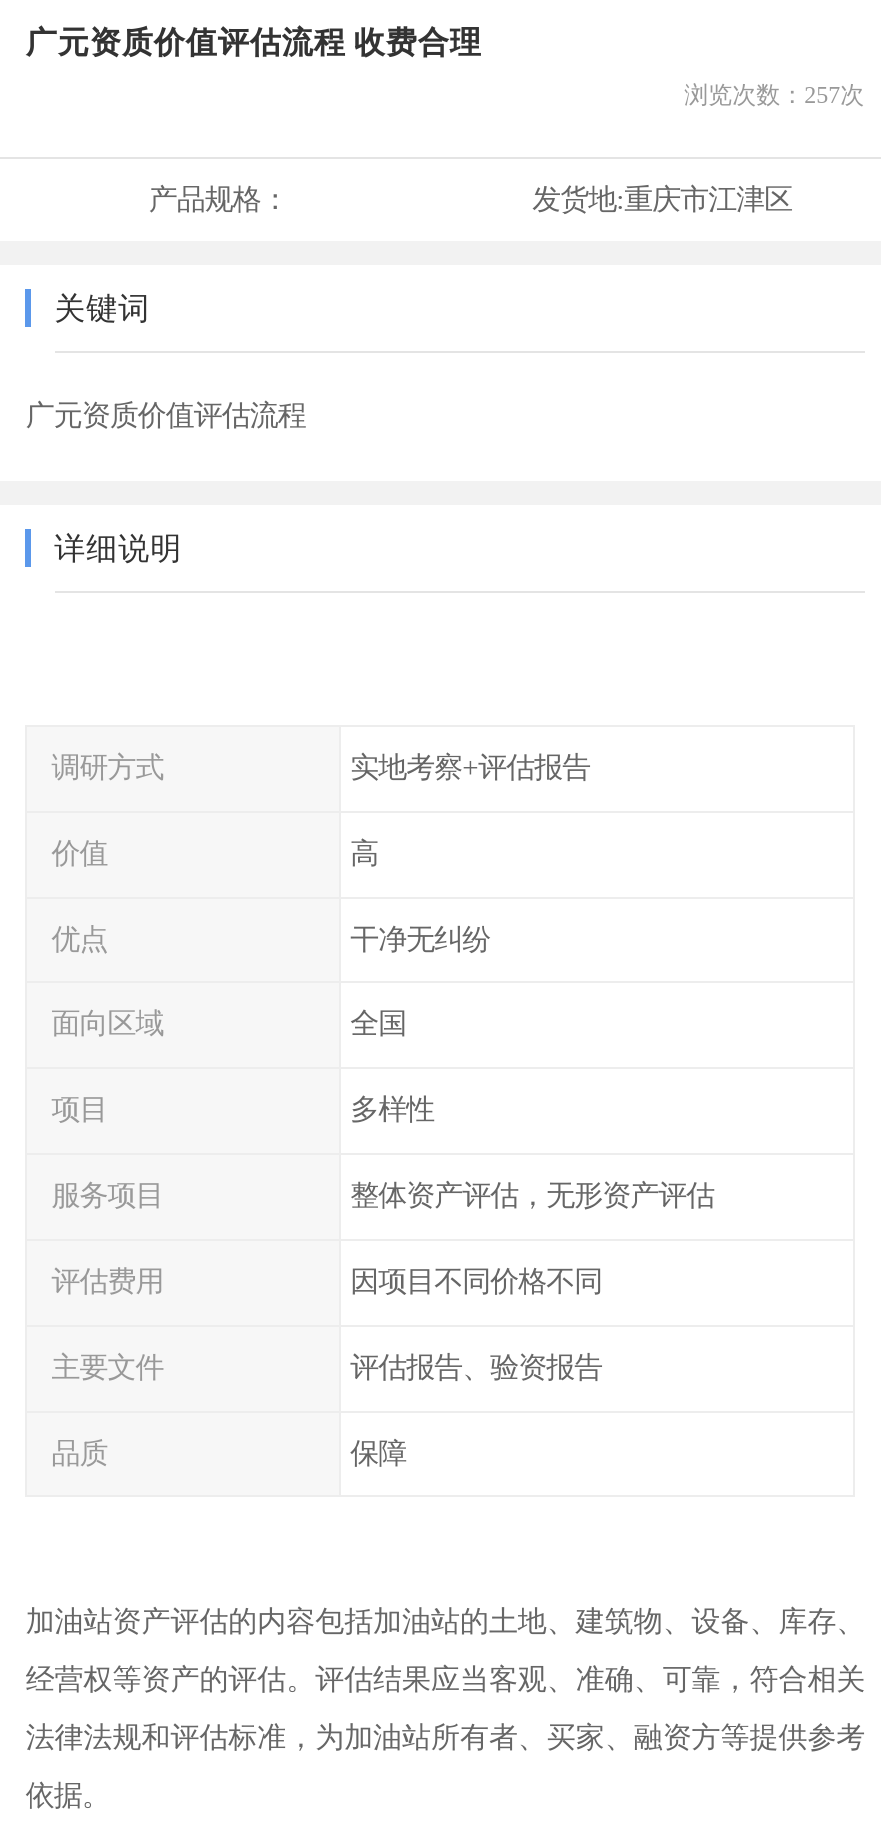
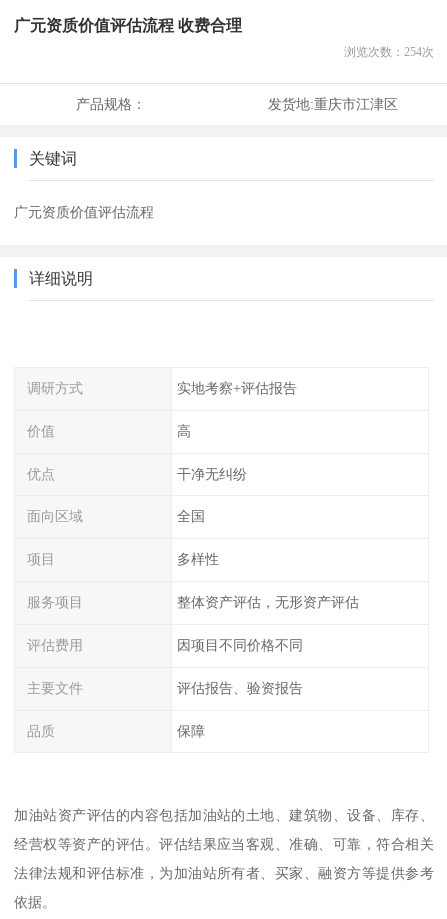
- 浏览次数：257次
+ 浏览次数：254次
